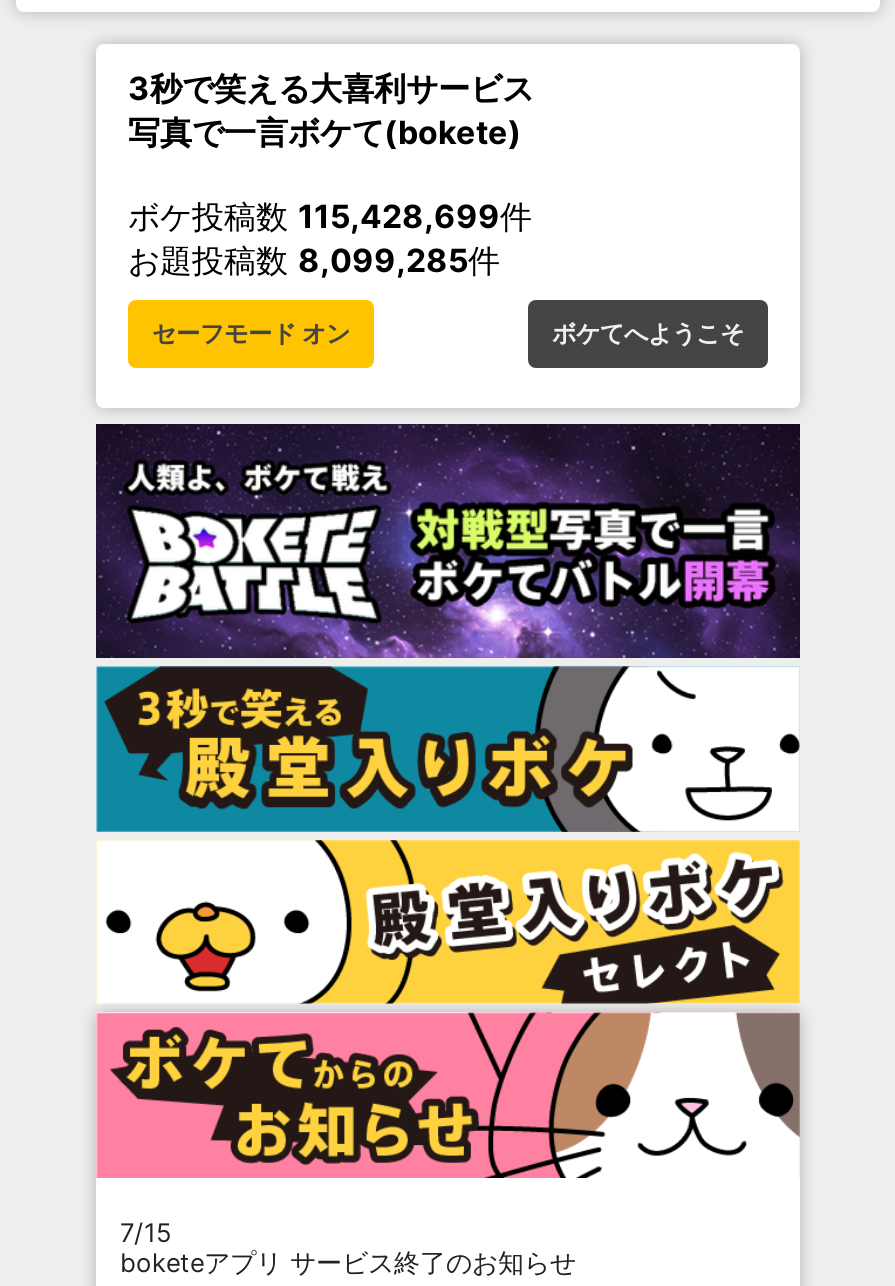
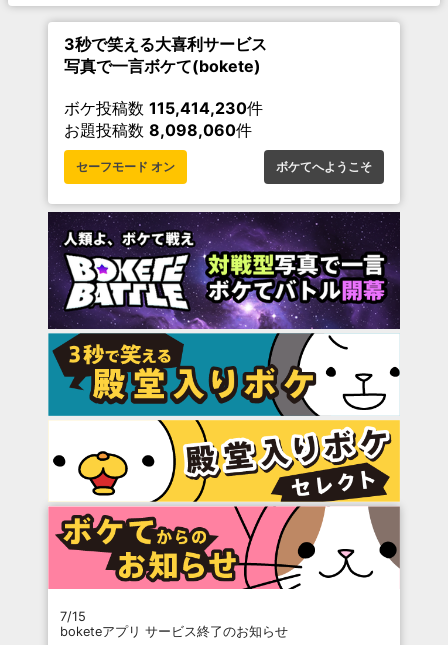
- ボケ投稿数115,428,699件
+ ボケ投稿数115,414,230件

- お題投稿数8,099,285件
+ お題投稿数8,098,060件
